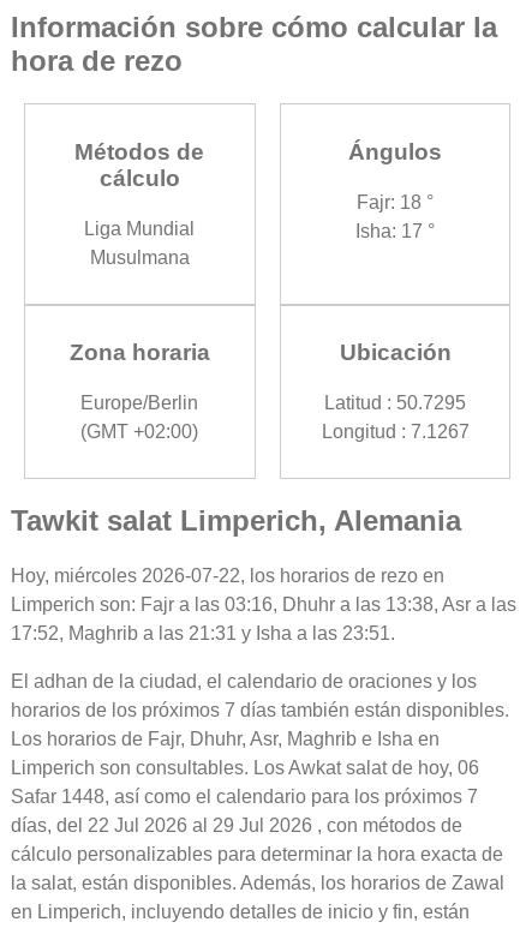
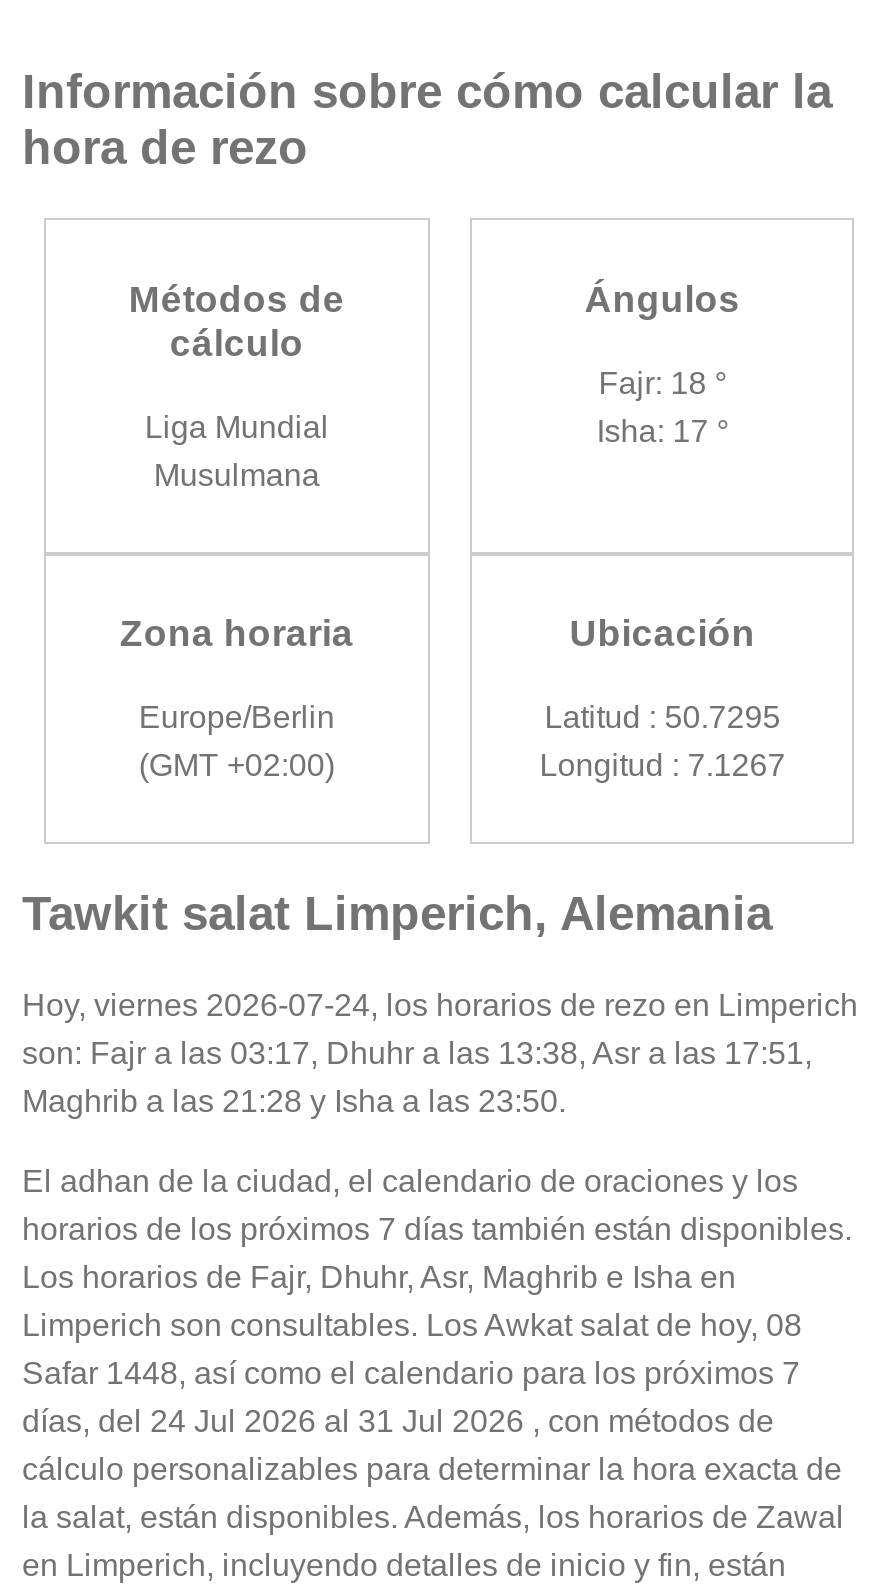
- Hoy, miércoles 2026-07-22, los horarios de rezo en
- Limperich son: Fajr a las 03:16, Dhuhr a las 13:38, Asr a las
- 17:52, Maghrib a las 21:31 y Isha a las 23:51.
+ Hoy, viernes 2026-07-24, los horarios de rezo en Limperich
+ son: Fajr a las 03:17, Dhuhr a las 13:38, Asr a las 17:51,
+ Maghrib a las 21:28 y Isha a las 23:50.

- Limperich son consultables. Los Awkat salat de hoy, 06
+ Limperich son consultables. Los Awkat salat de hoy, 08

- días, del 22 Jul 2026 al 29 Jul 2026 , con métodos de
+ días, del 24 Jul 2026 al 31 Jul 2026 , con métodos de
